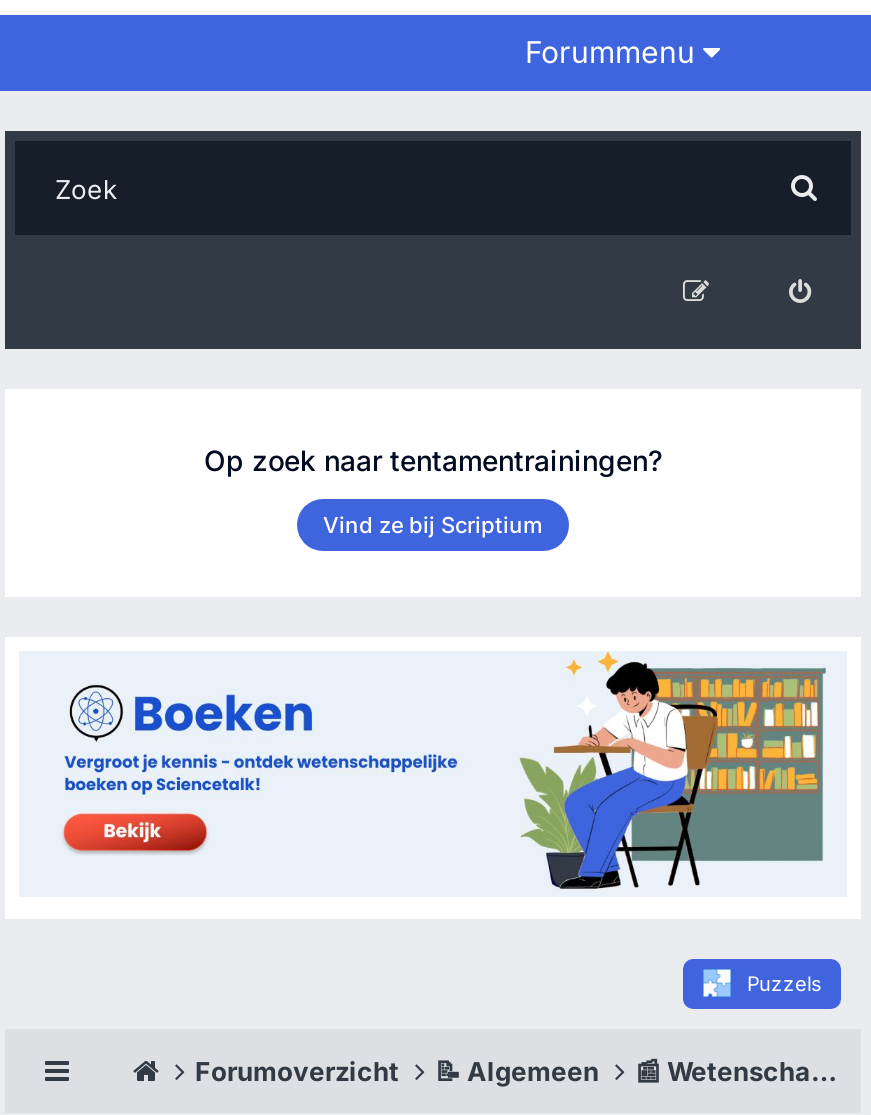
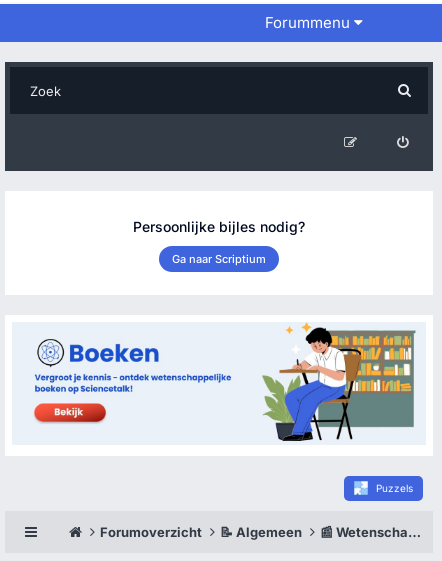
- Op zoek naar tentamentrainingen?
+ Persoonlijke bijles nodig?

- Vind ze bij Scriptium
+ Ga naar Scriptium
